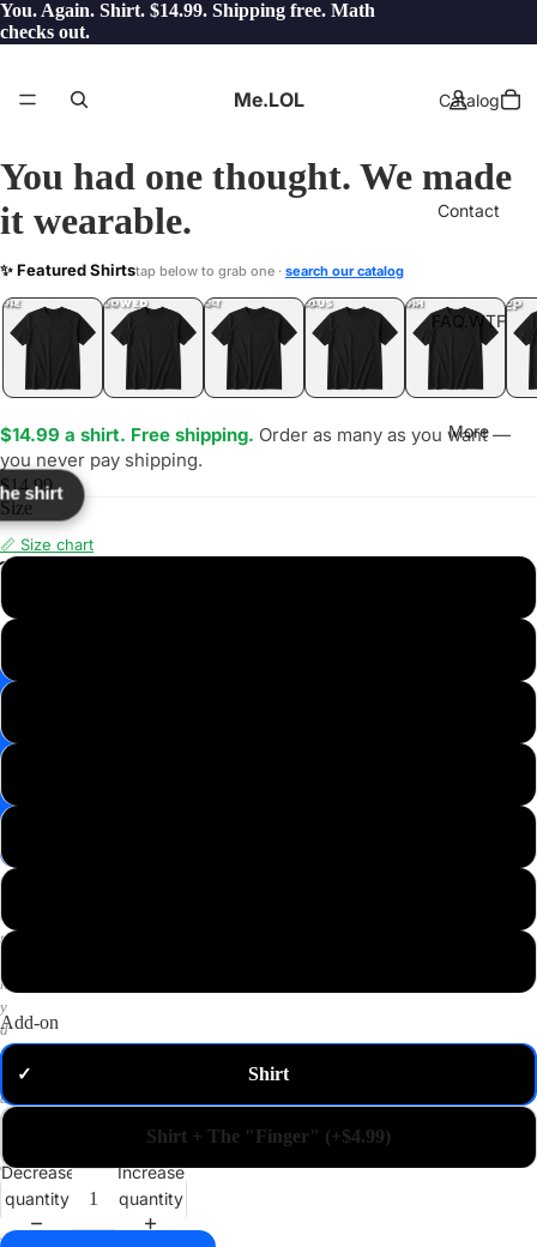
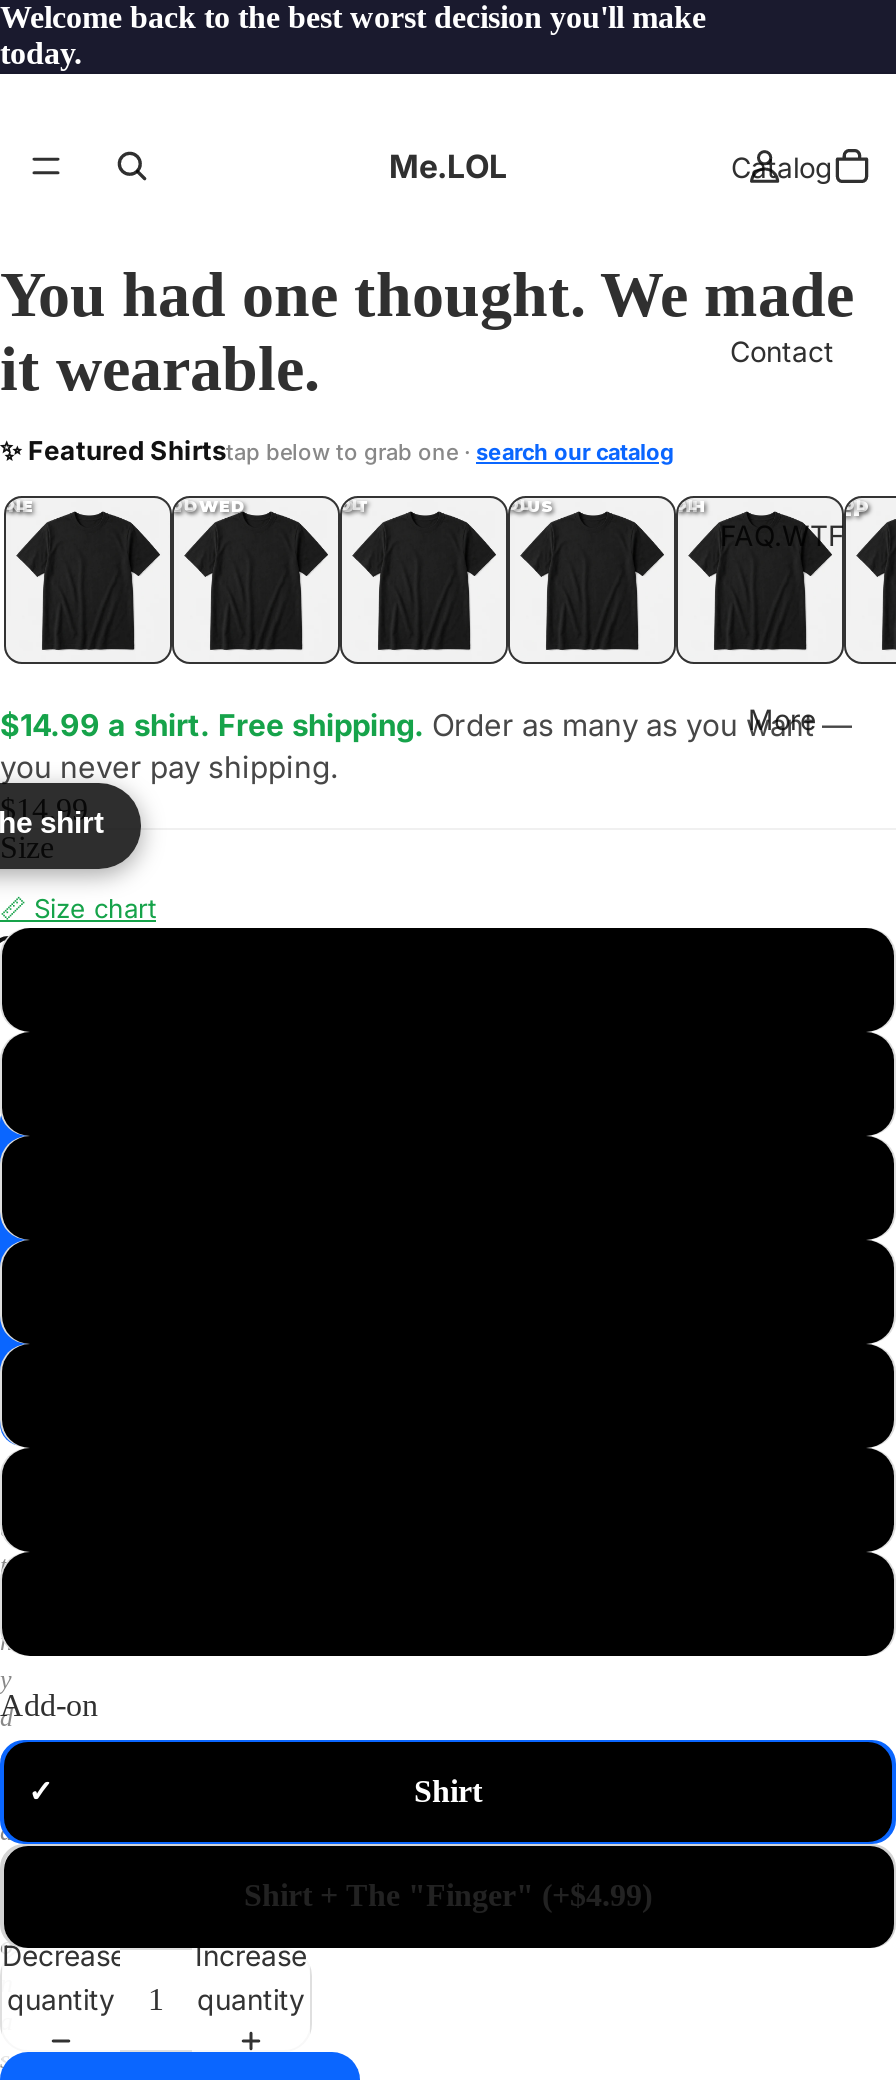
- You. Again. Shirt. $14.99. Shipping free. Math
- checks out.
+ Welcome back to the best worst decision you'll make
+ today.
